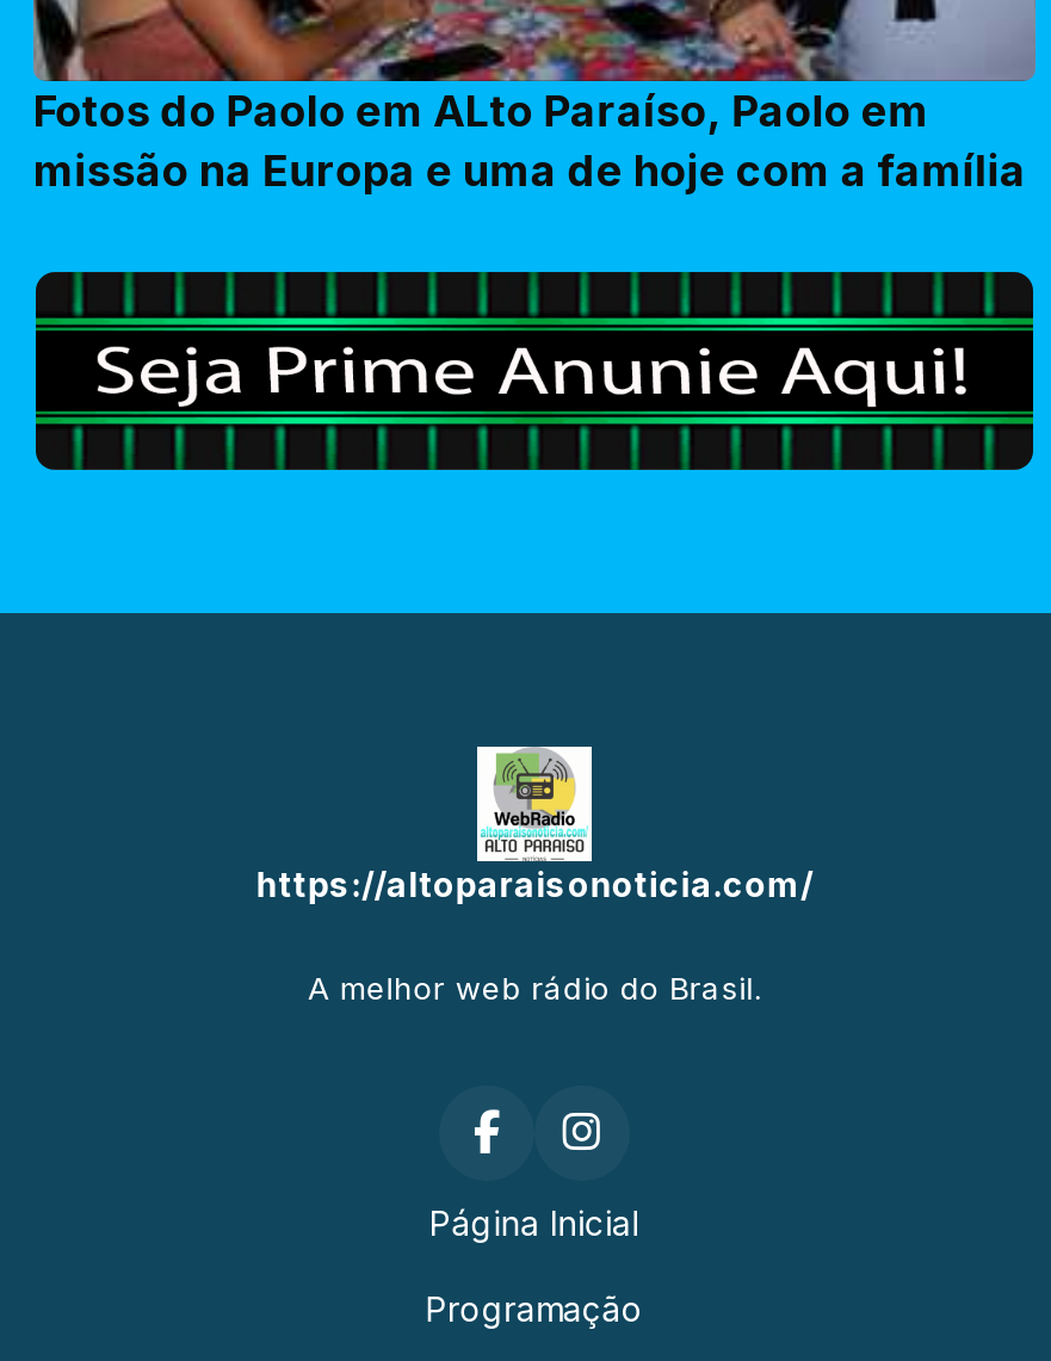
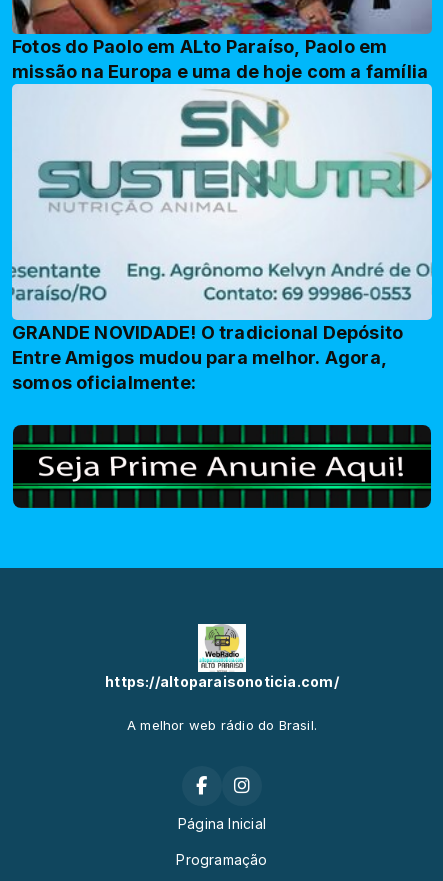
+ [image]
+ GRANDE NOVIDADE! O tradicional Depósito
+ Entre Amigos mudou para melhor. Agora,
+ somos oficialmente:
